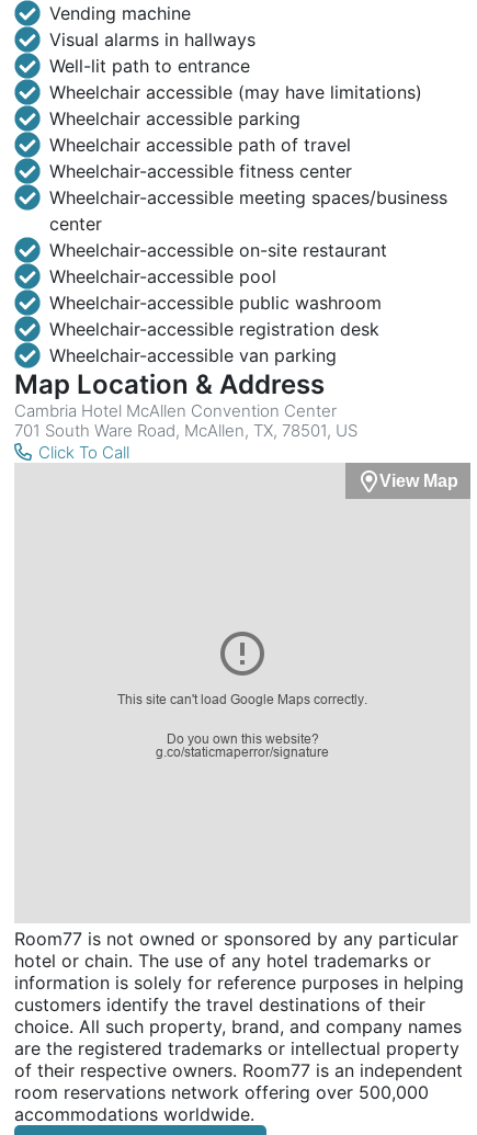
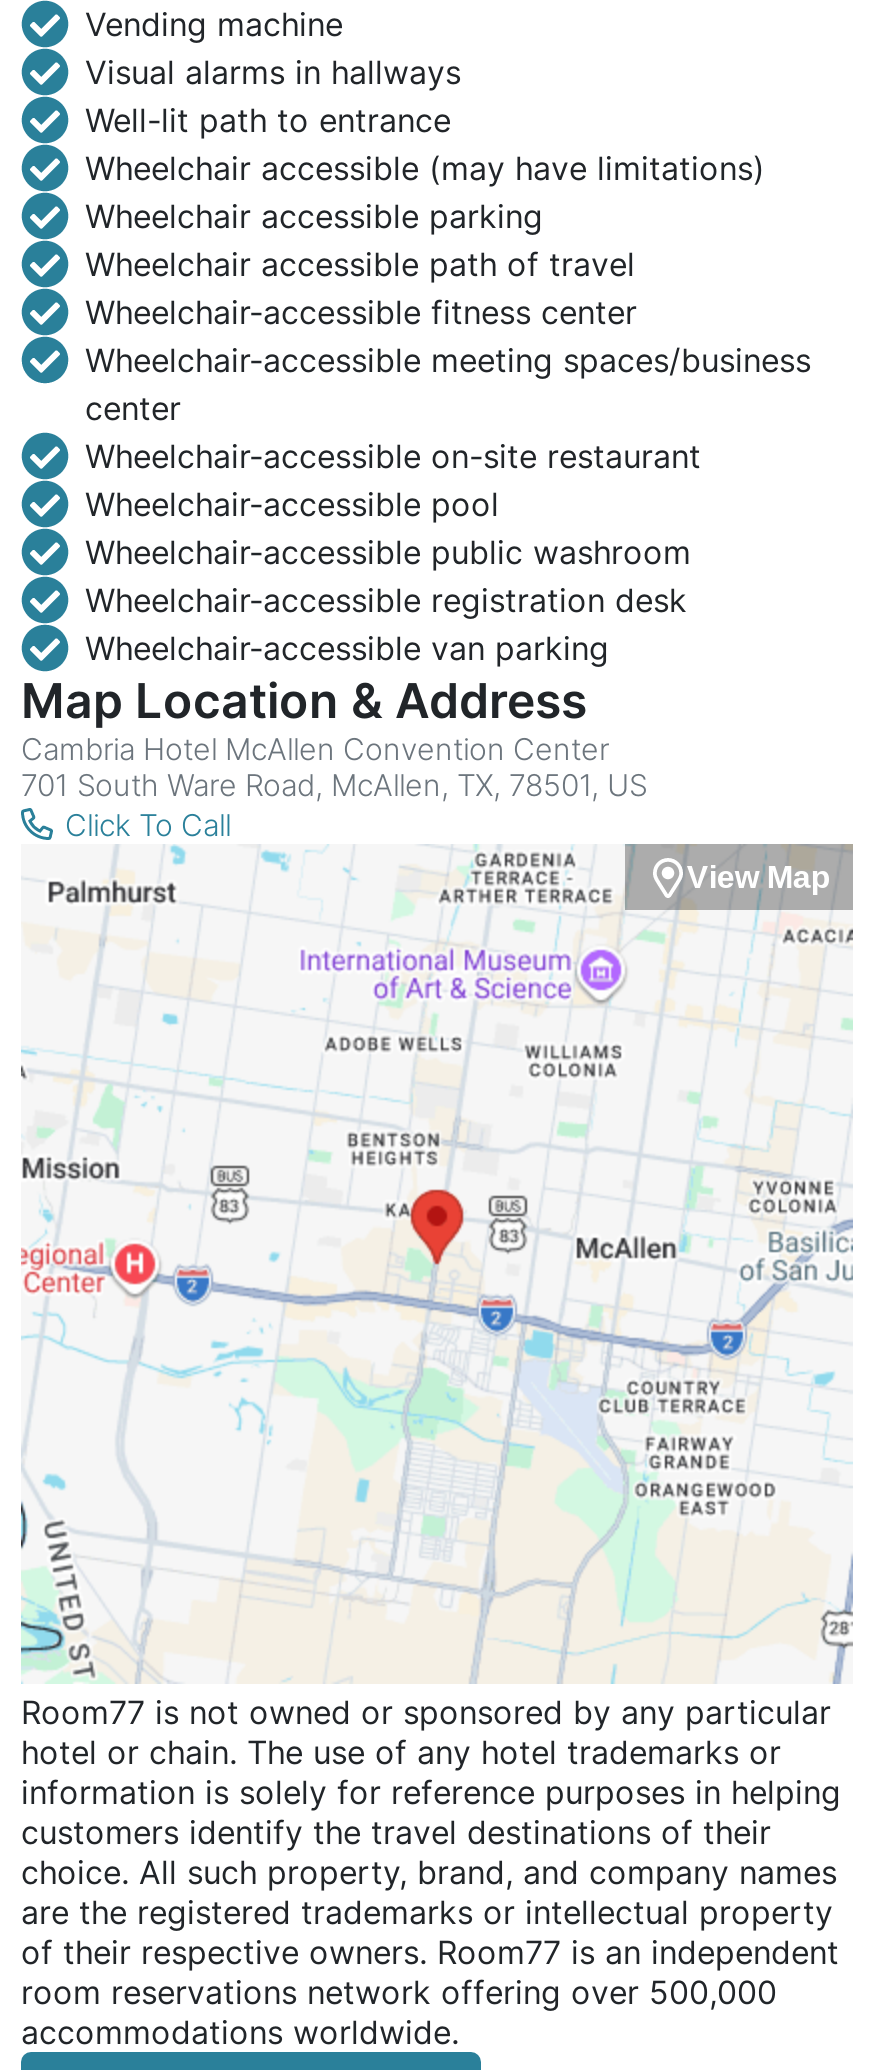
+ [image]
